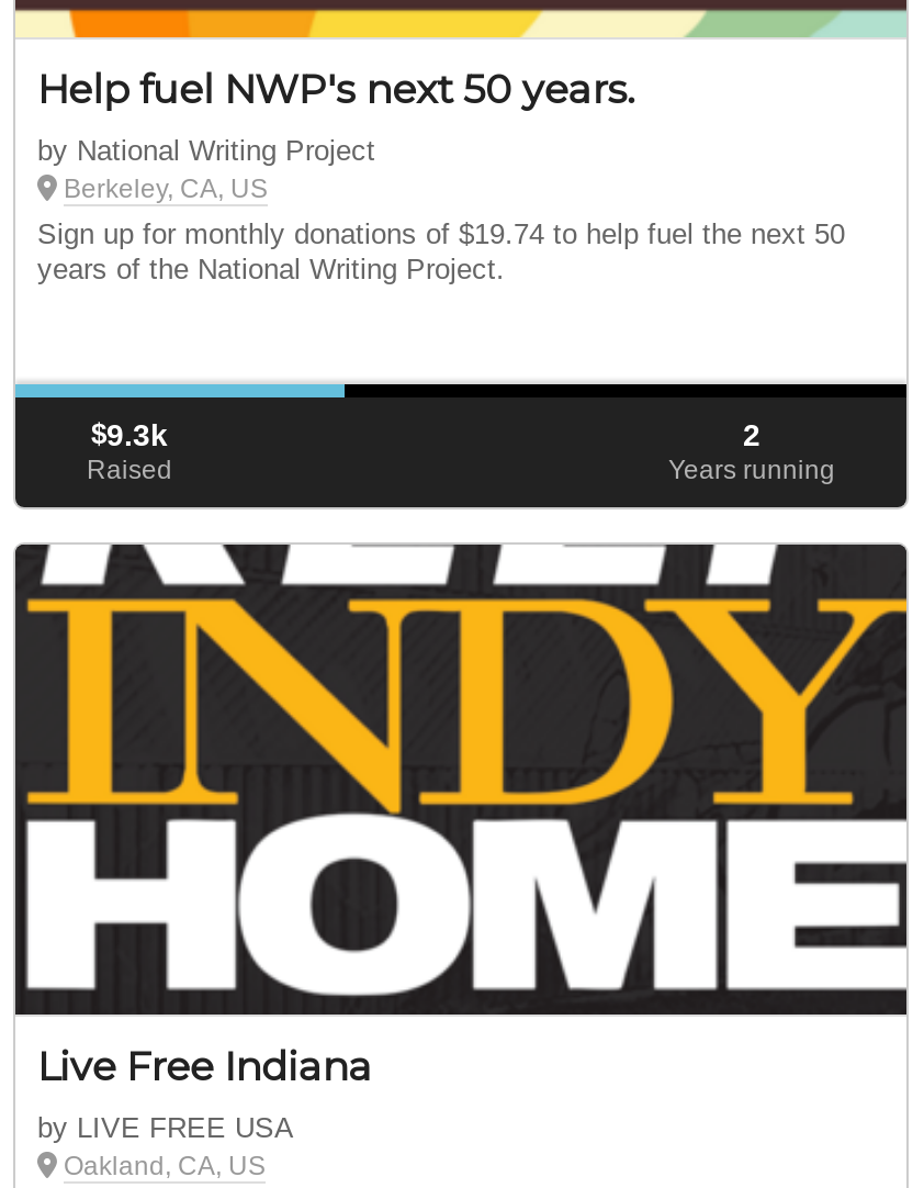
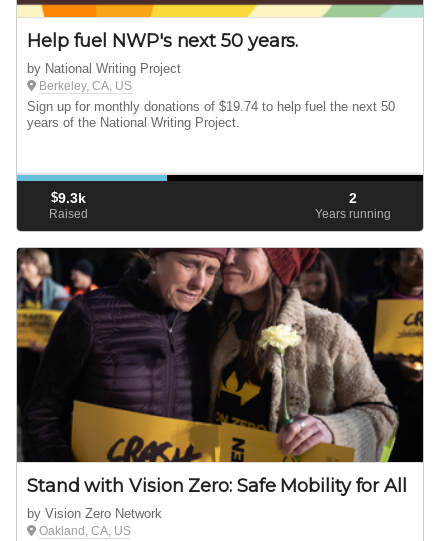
- [image]
- Live Free Indiana
- by LIVE FREE USA
+ [image]
+ Stand with Vision Zero: Safe Mobility for All
+ by Vision Zero Network
